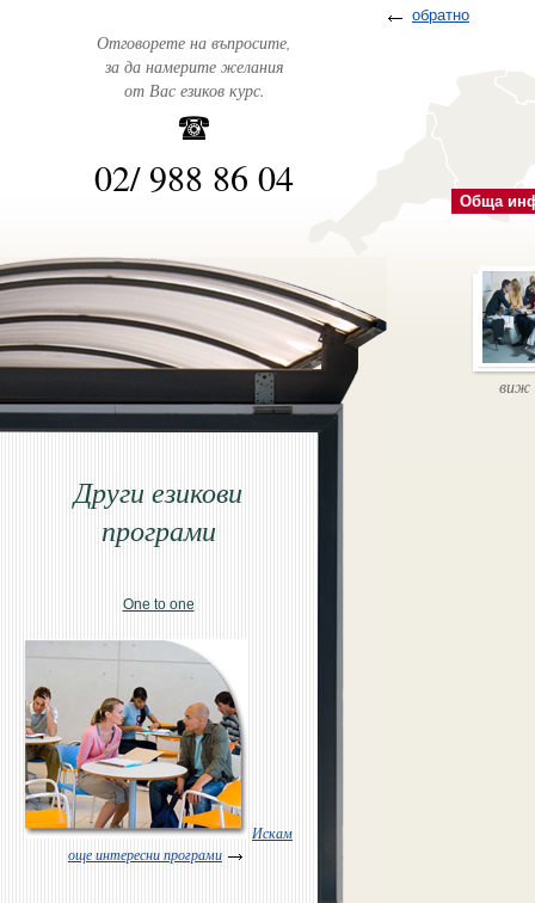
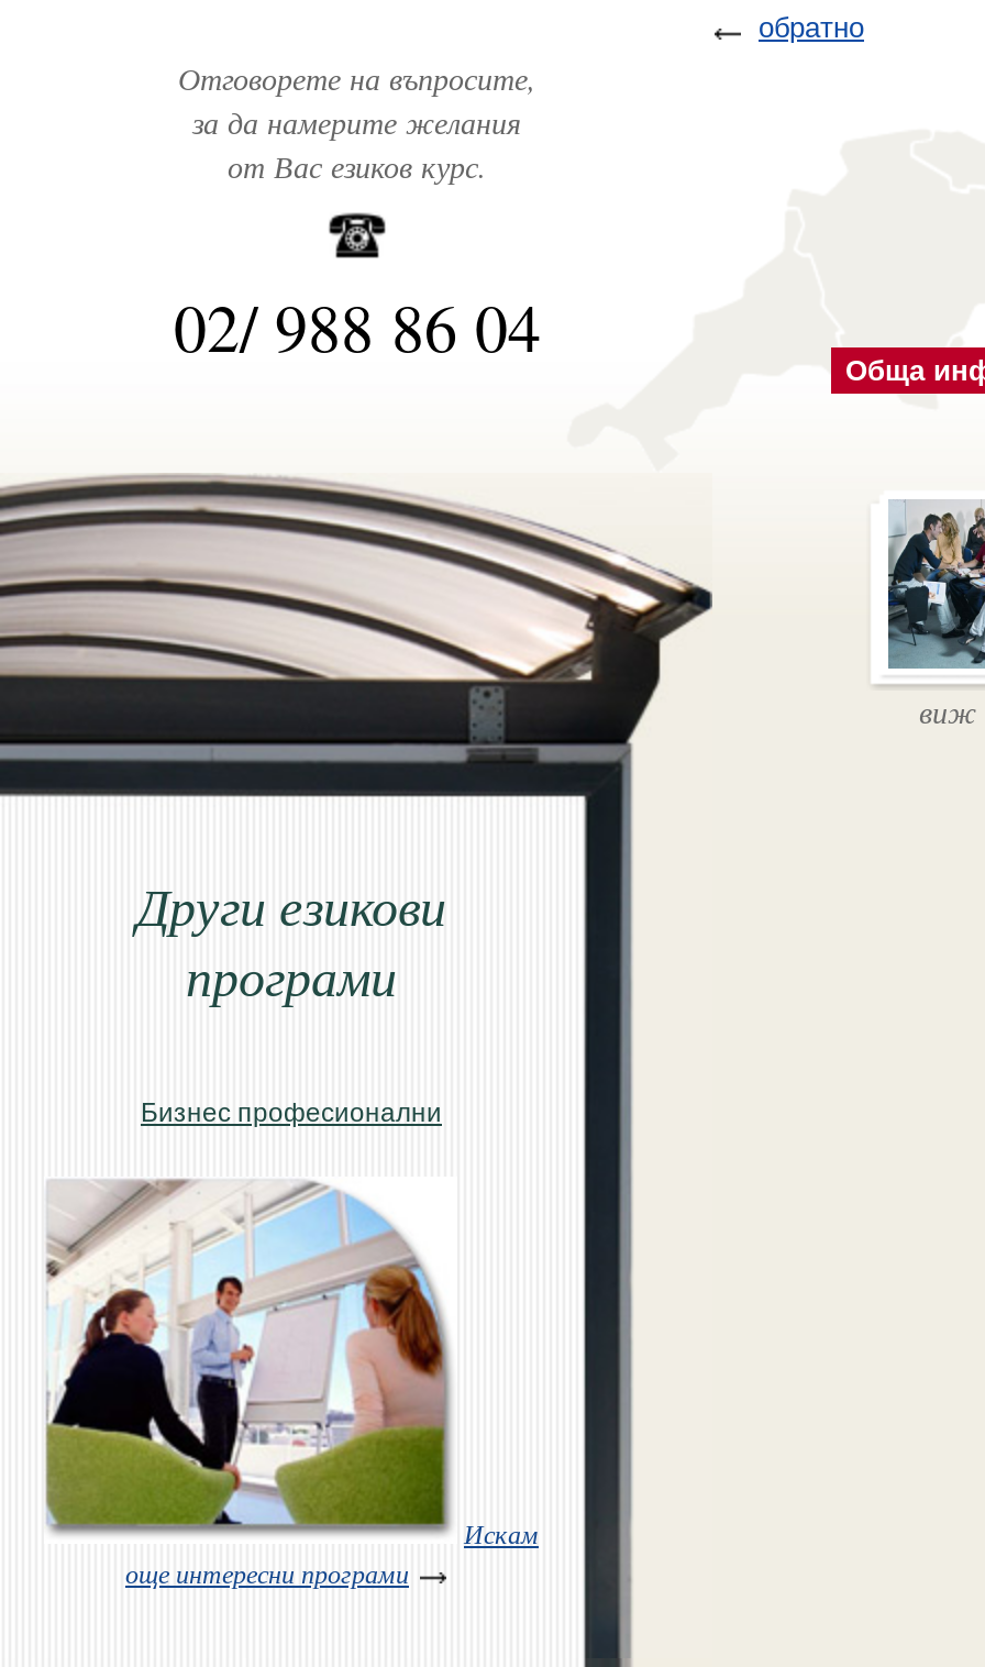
- One to one
+ Бизнес професионални

- [image]
+ [image]
